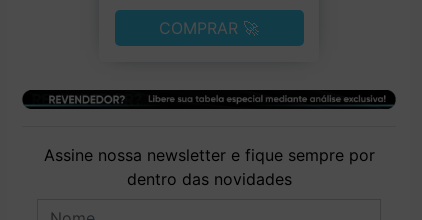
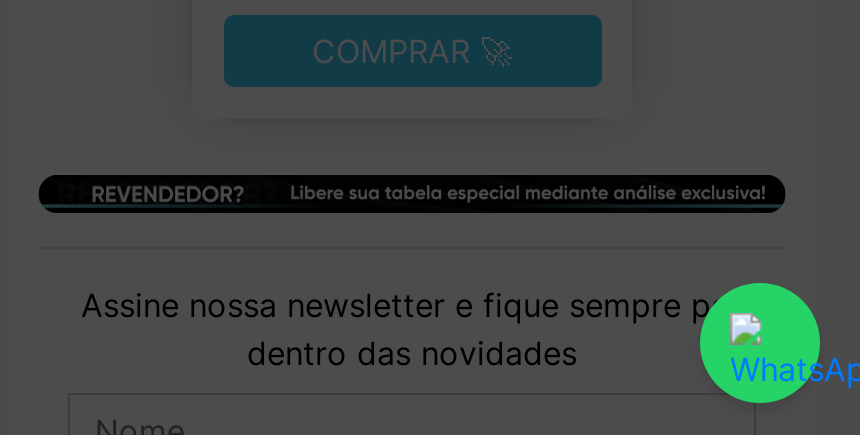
+ [image]
